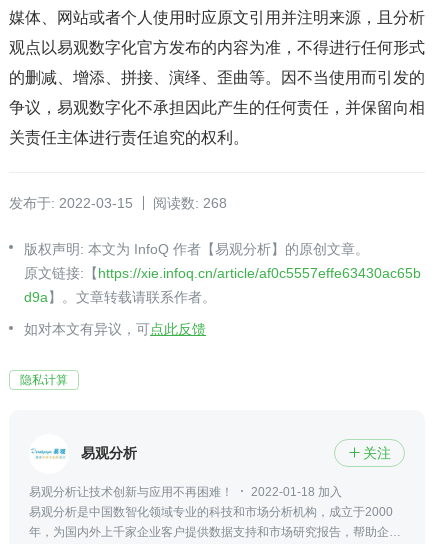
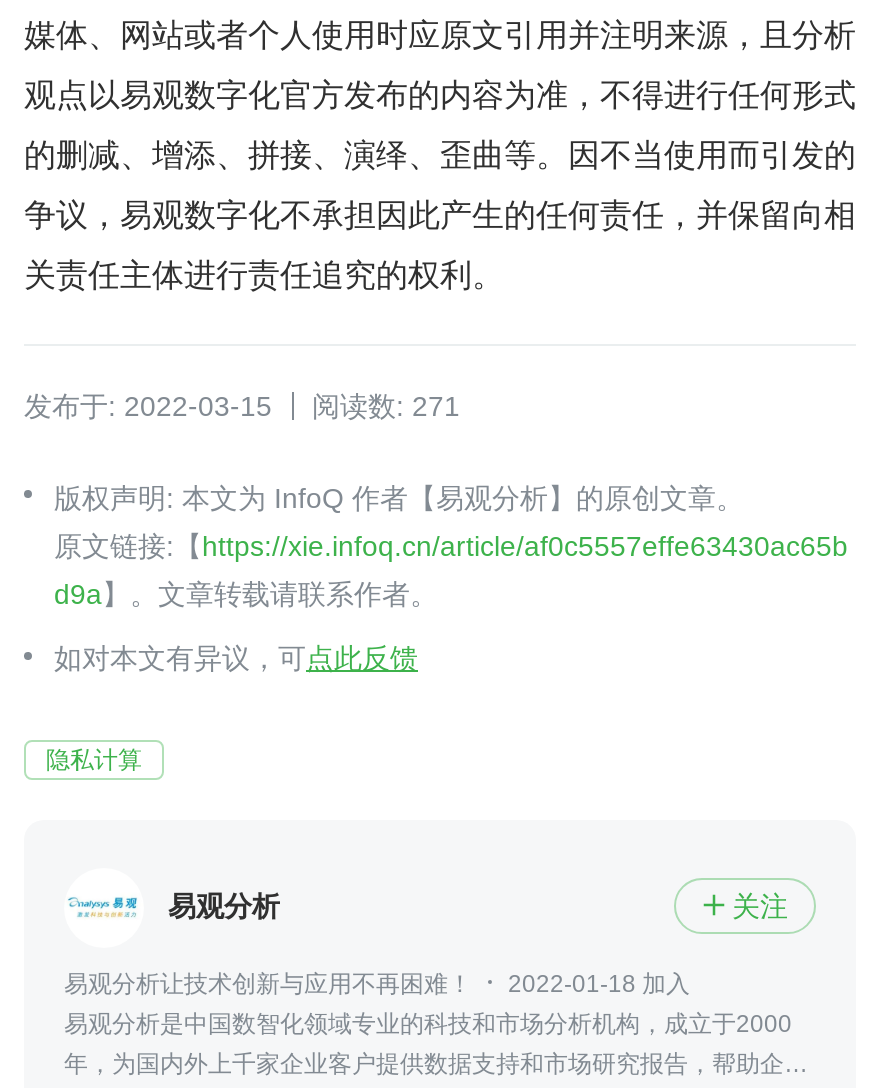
- 发布于: 2022-03-15 阅读数: 268
+ 发布于: 2022-03-15 阅读数: 271
